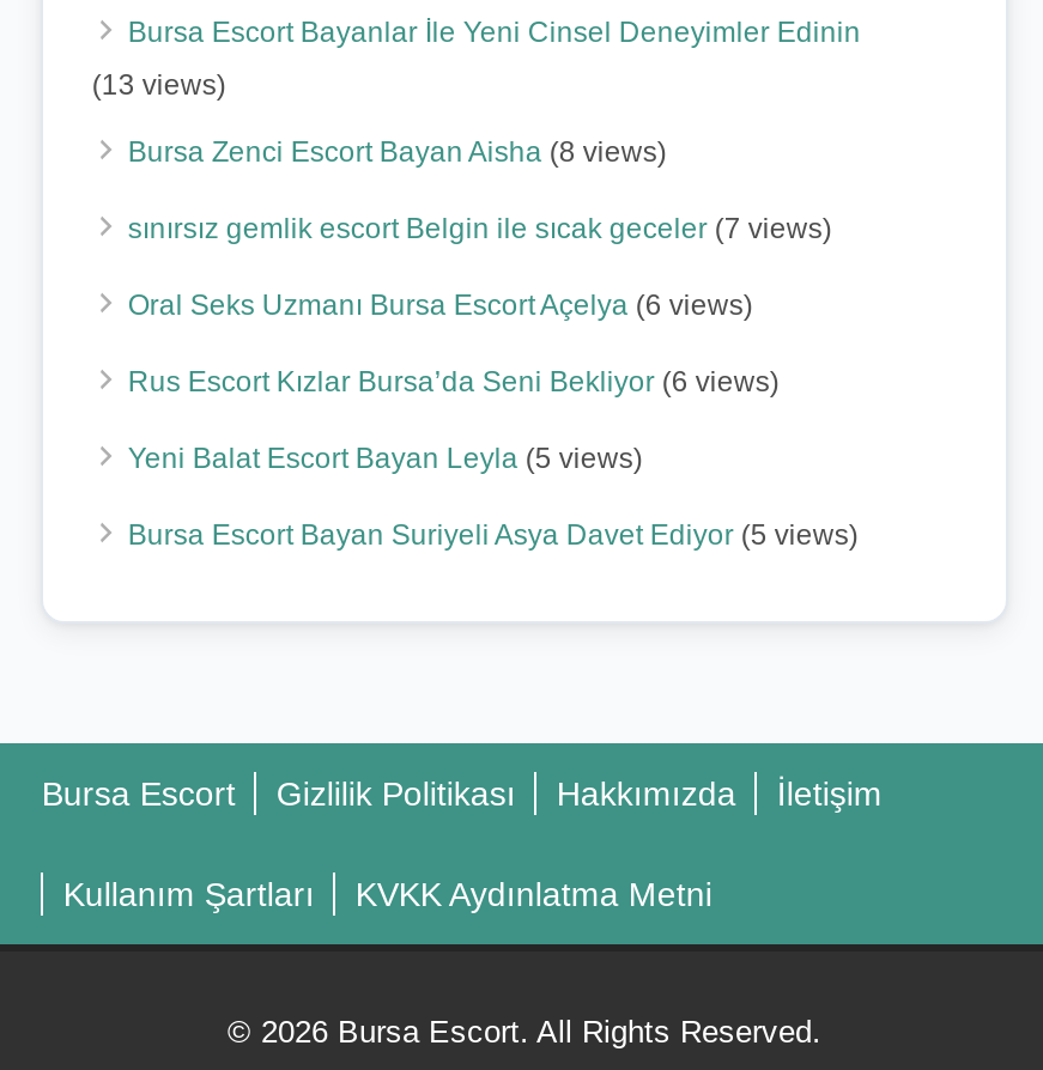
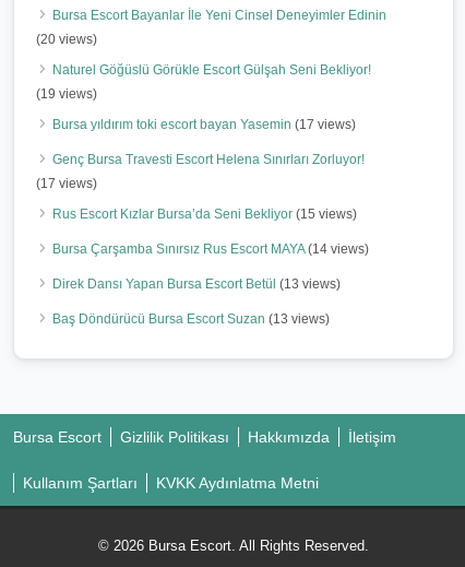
- (13 views)
- Bursa Zenci Escort Bayan Aisha (8 views)
- sınırsız gemlik escort Belgin ile sıcak geceler (7 views)
- Oral Seks Uzmanı Bursa Escort Açelya (6 views)
- Rus Escort Kızlar Bursa’da Seni Bekliyor (6 views)
- Yeni Balat Escort Bayan Leyla (5 views)
- Bursa Escort Bayan Suriyeli Asya Davet Ediyor (5 views)
+ (20 views)
+ Naturel Göğüslü Görükle Escort Gülşah Seni Bekliyor!
+ (19 views)
+ Bursa yıldırım toki escort bayan Yasemin (17 views)
+ Genç Bursa Travesti Escort Helena Sınırları Zorluyor!
+ (17 views)
+ Rus Escort Kızlar Bursa’da Seni Bekliyor (15 views)
+ Bursa Çarşamba Sınırsız Rus Escort MAYA (14 views)
+ Direk Dansı Yapan Bursa Escort Betül (13 views)
+ Baş Döndürücü Bursa Escort Suzan (13 views)
